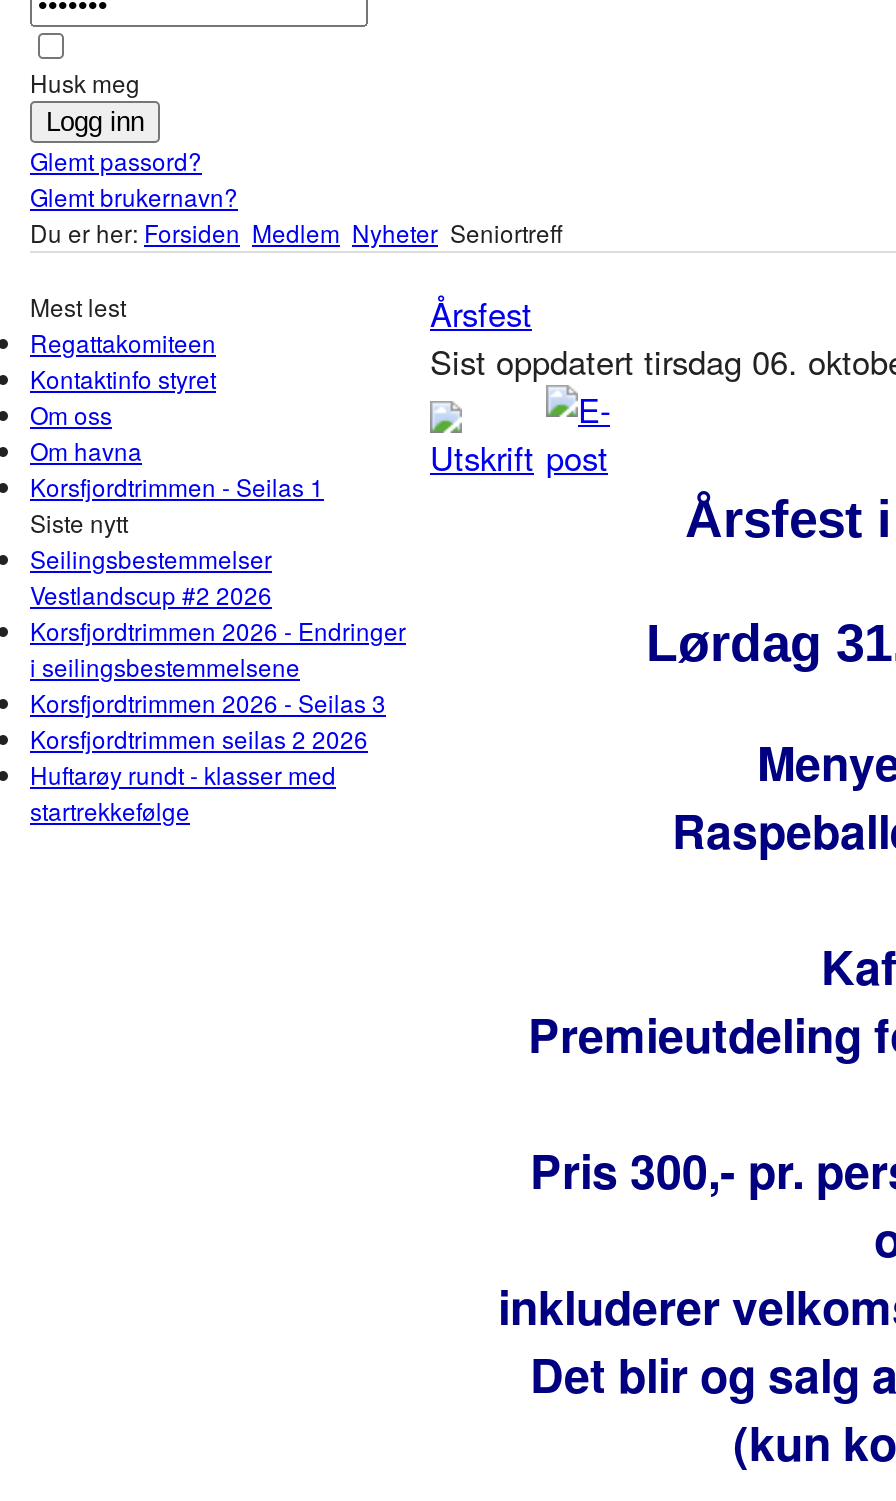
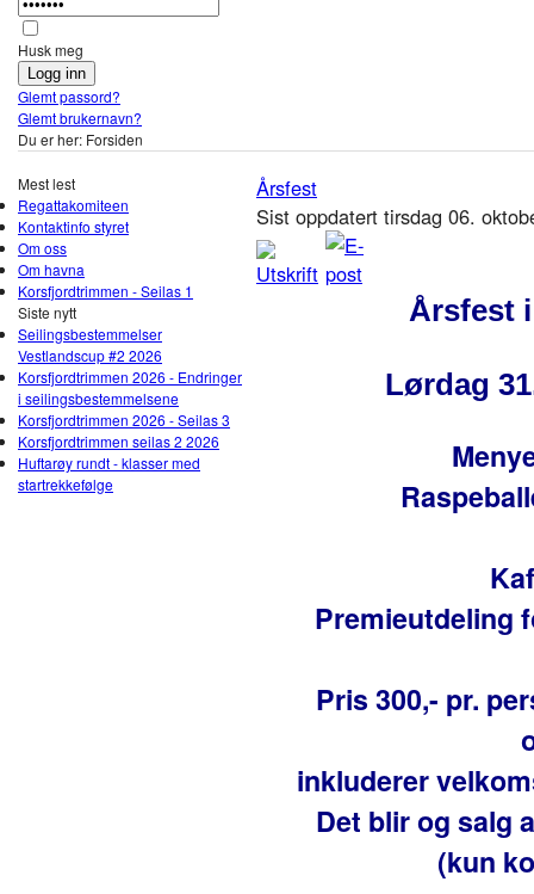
- Du er her: Forsiden Medlem Nyheter Seniortreff
+ Du er her: Forsiden
